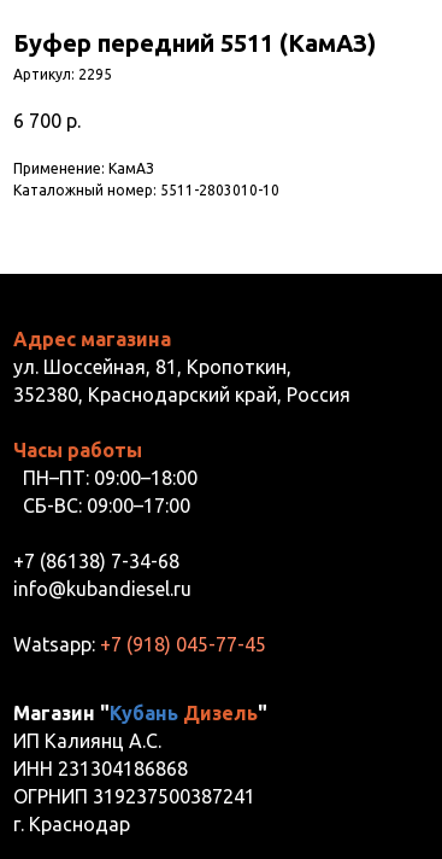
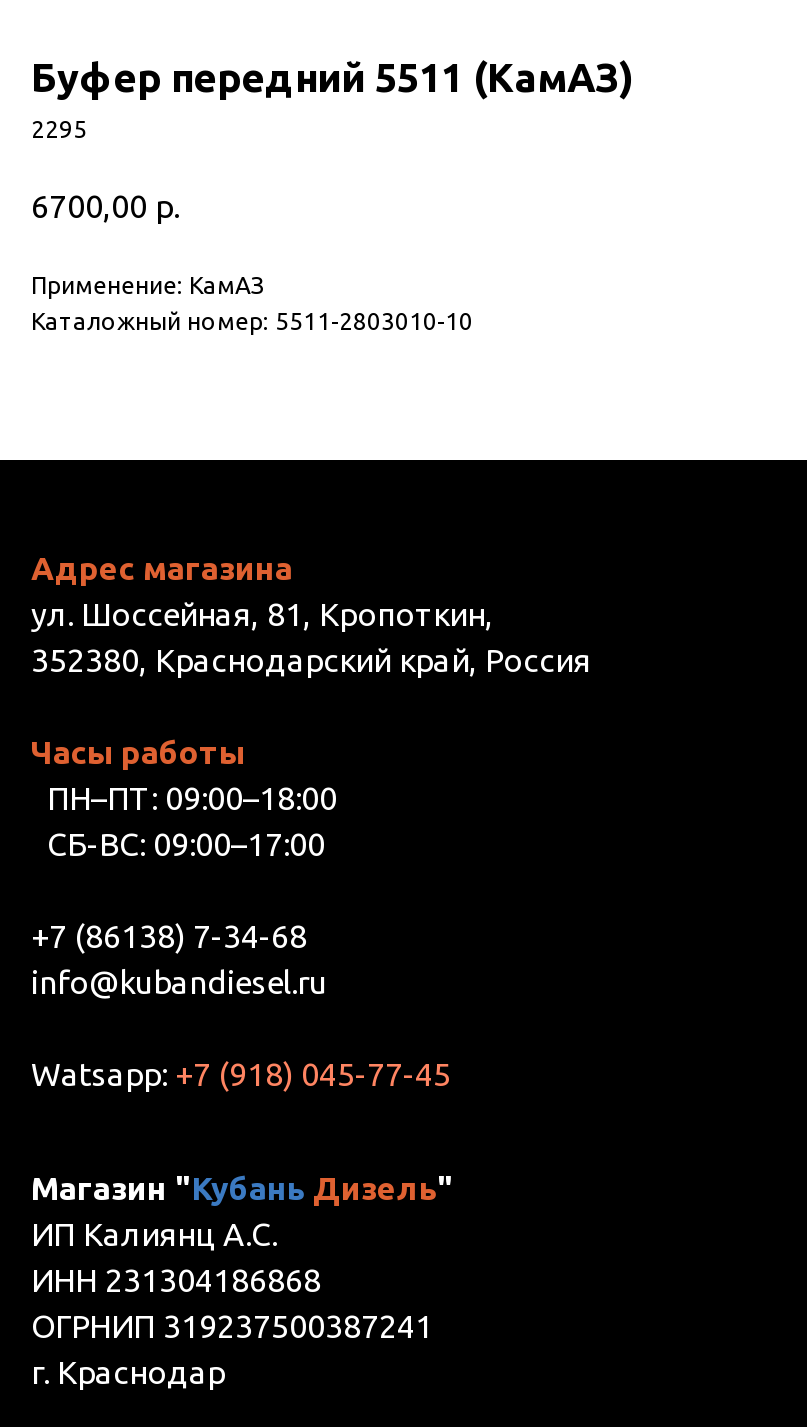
- Артикул: 2295
+ 2295

- 6 700 р.
+ 6700,00 р.
